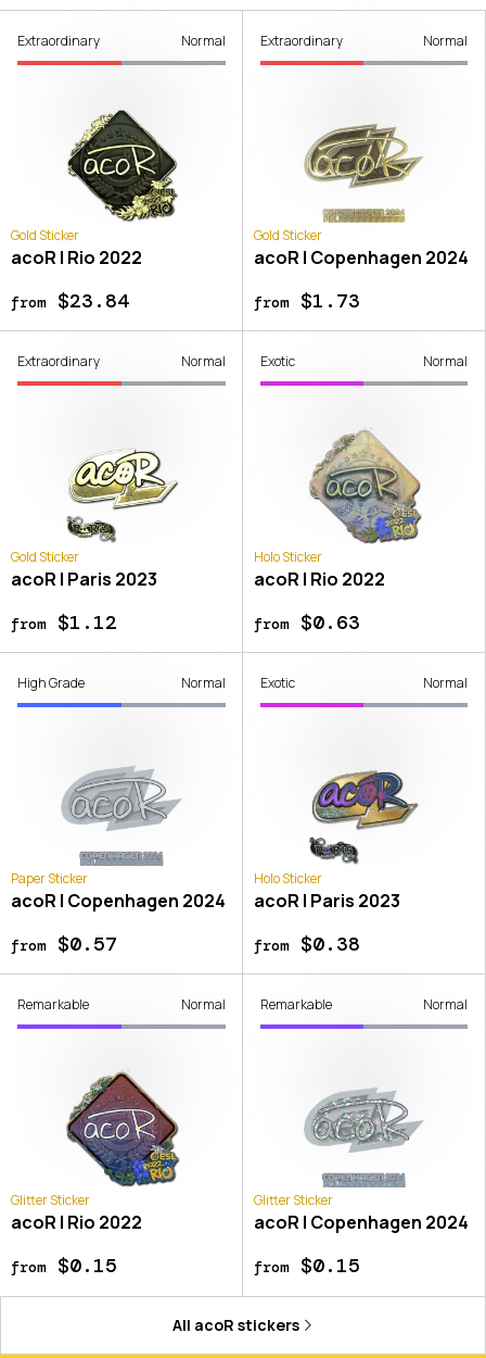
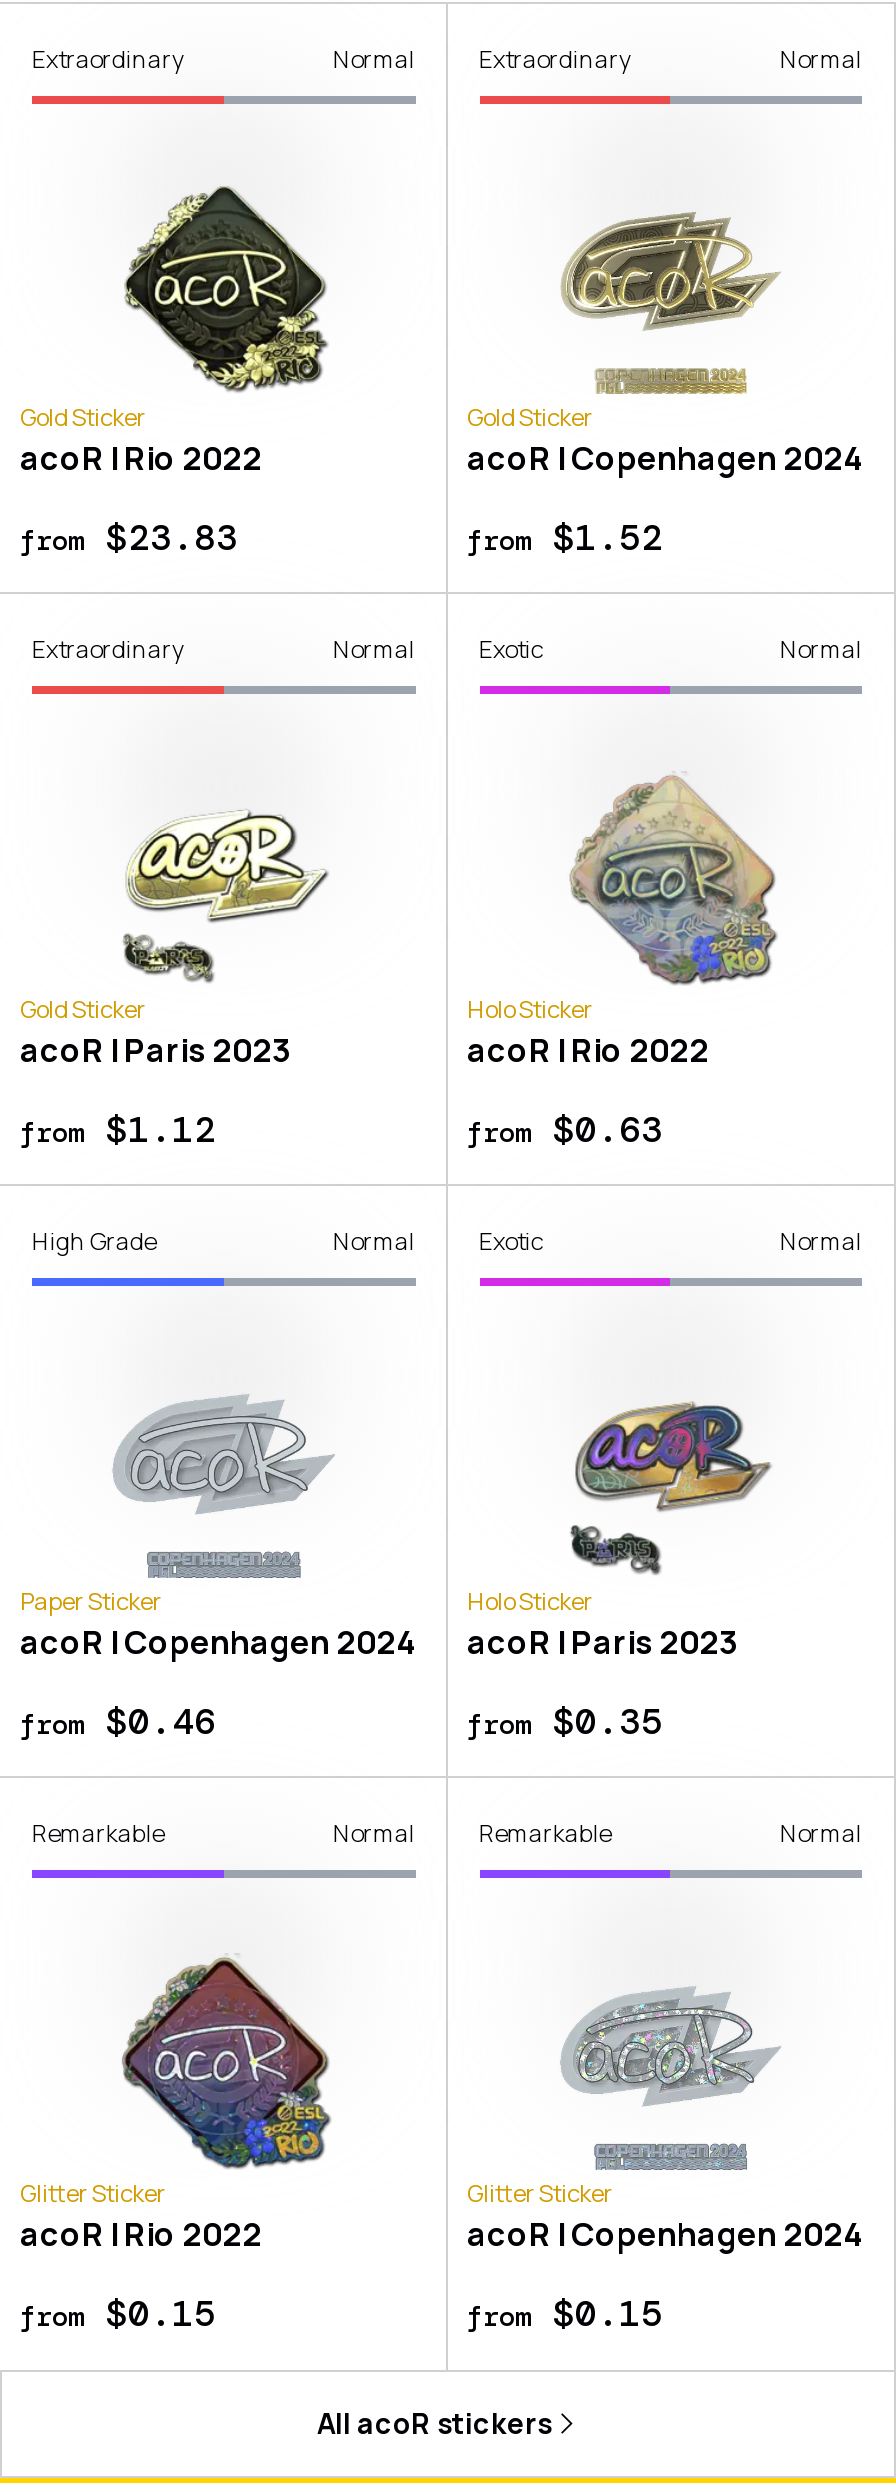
- from $23.84
+ from $23.83

- from $1.73
+ from $1.52

- from $0.57
+ from $0.46

- from $0.38
+ from $0.35
